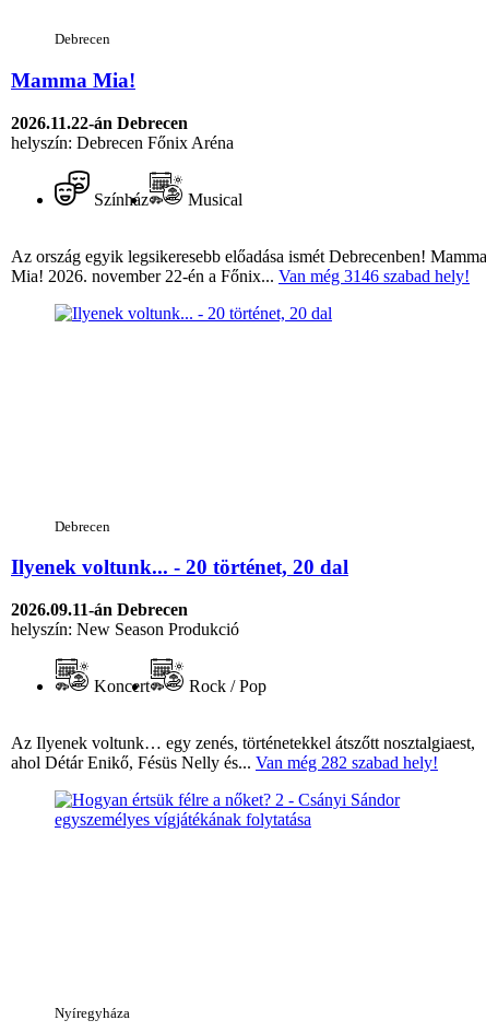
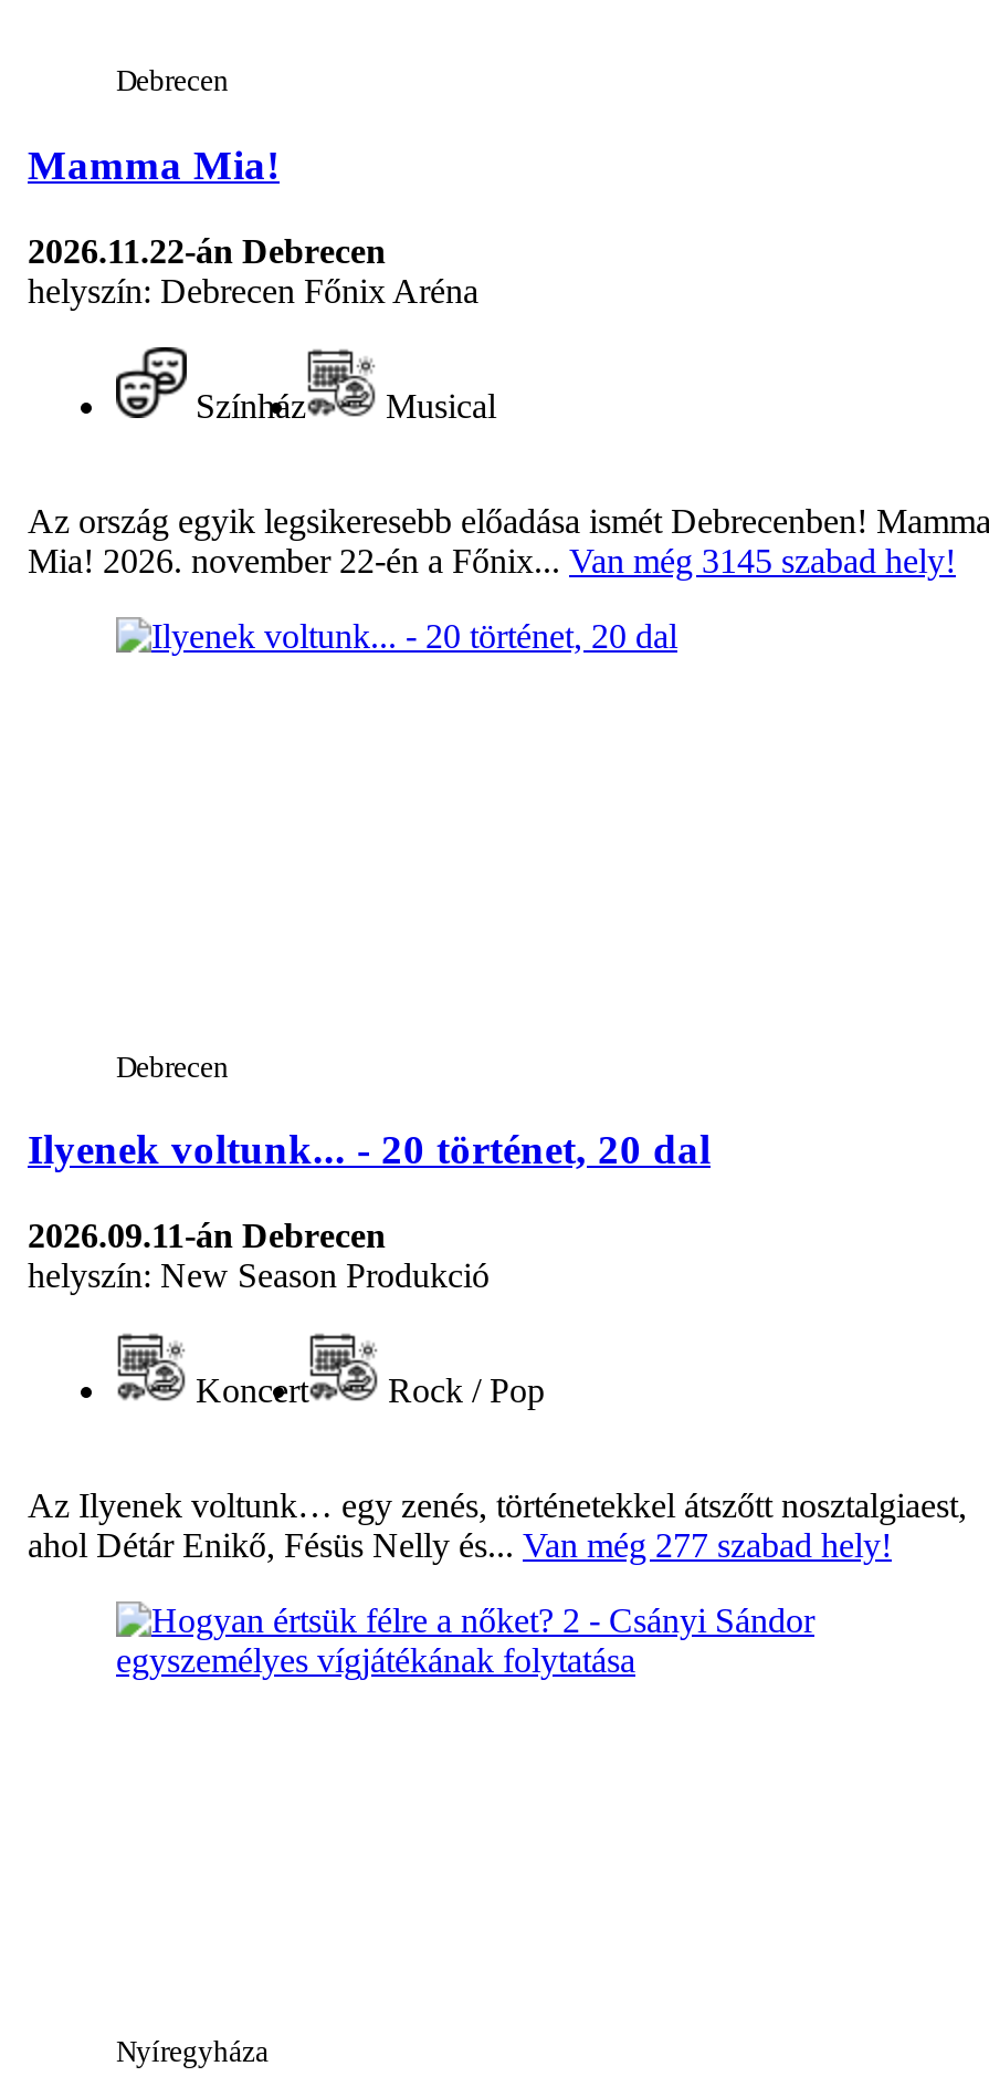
- Mia! 2026. november 22-én a Főnix... Van még 3146 szabad hely!
+ Mia! 2026. november 22-én a Főnix... Van még 3145 szabad hely!

- ahol Détár Enikő, Fésüs Nelly és... Van még 282 szabad hely!
+ ahol Détár Enikő, Fésüs Nelly és... Van még 277 szabad hely!
